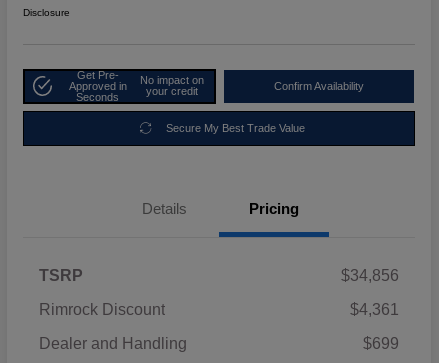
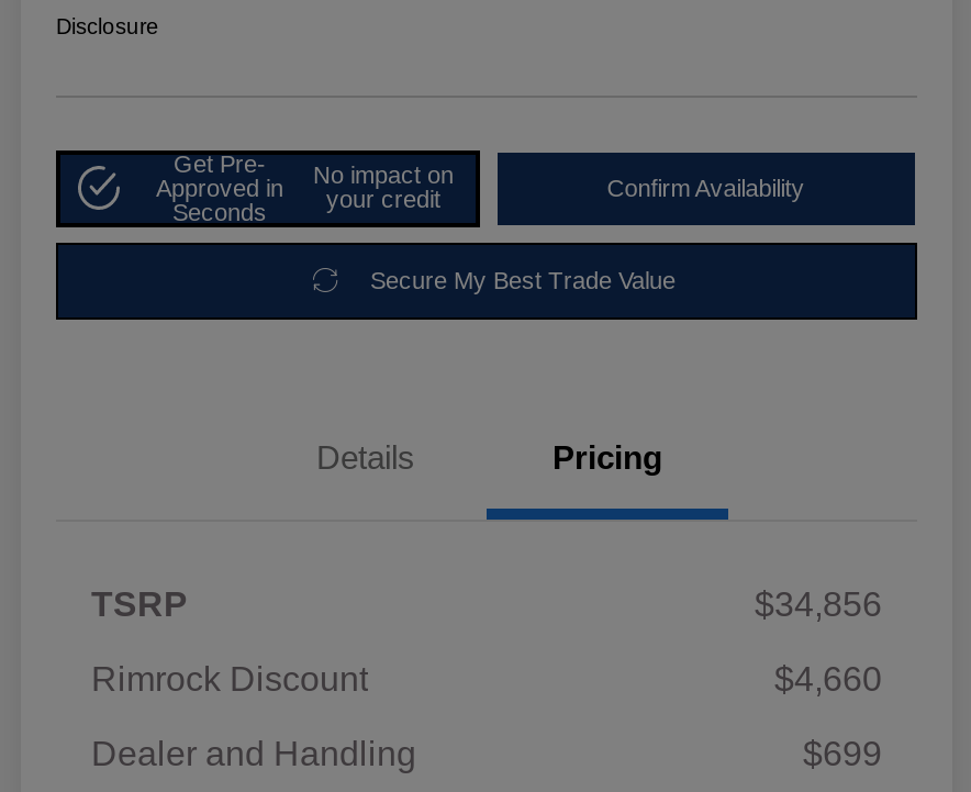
- $4,361
+ $4,660
